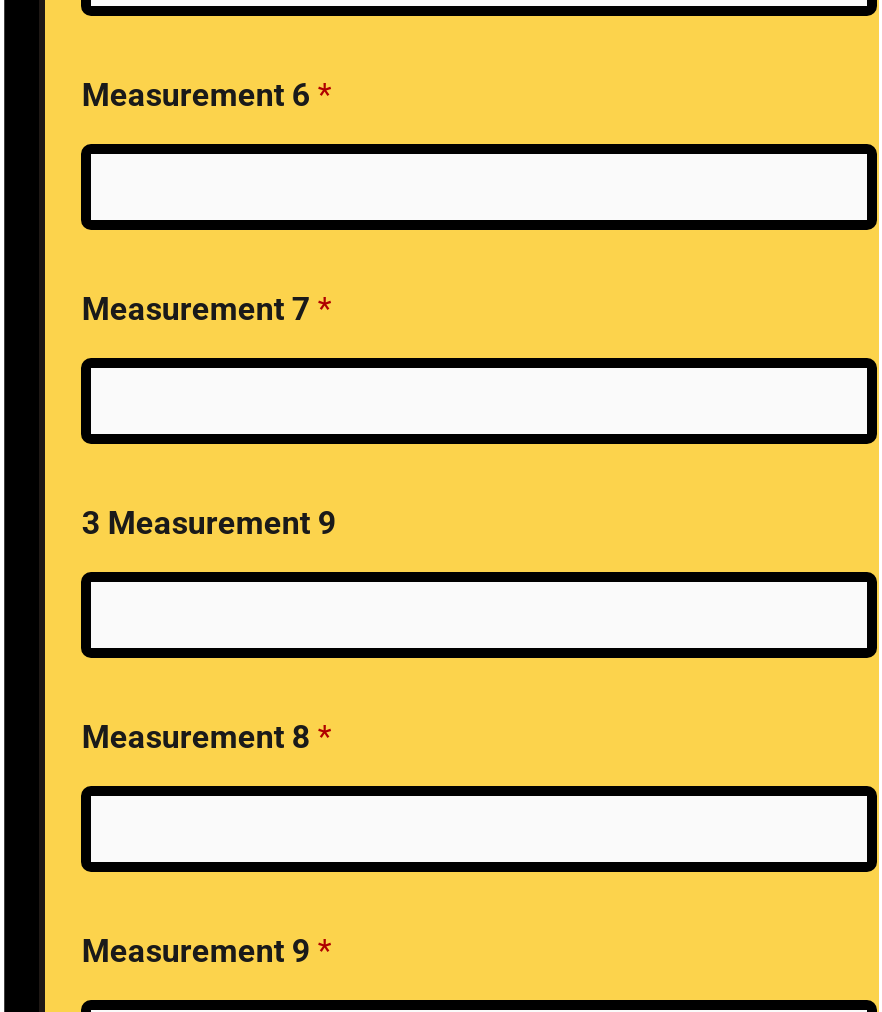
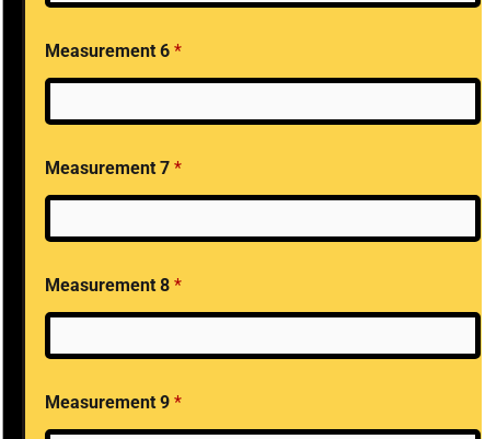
- 3 Measurement 9
